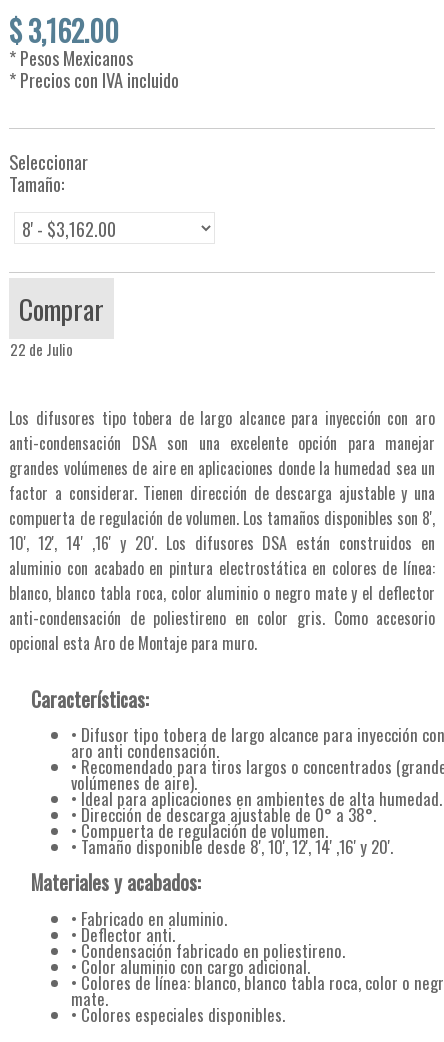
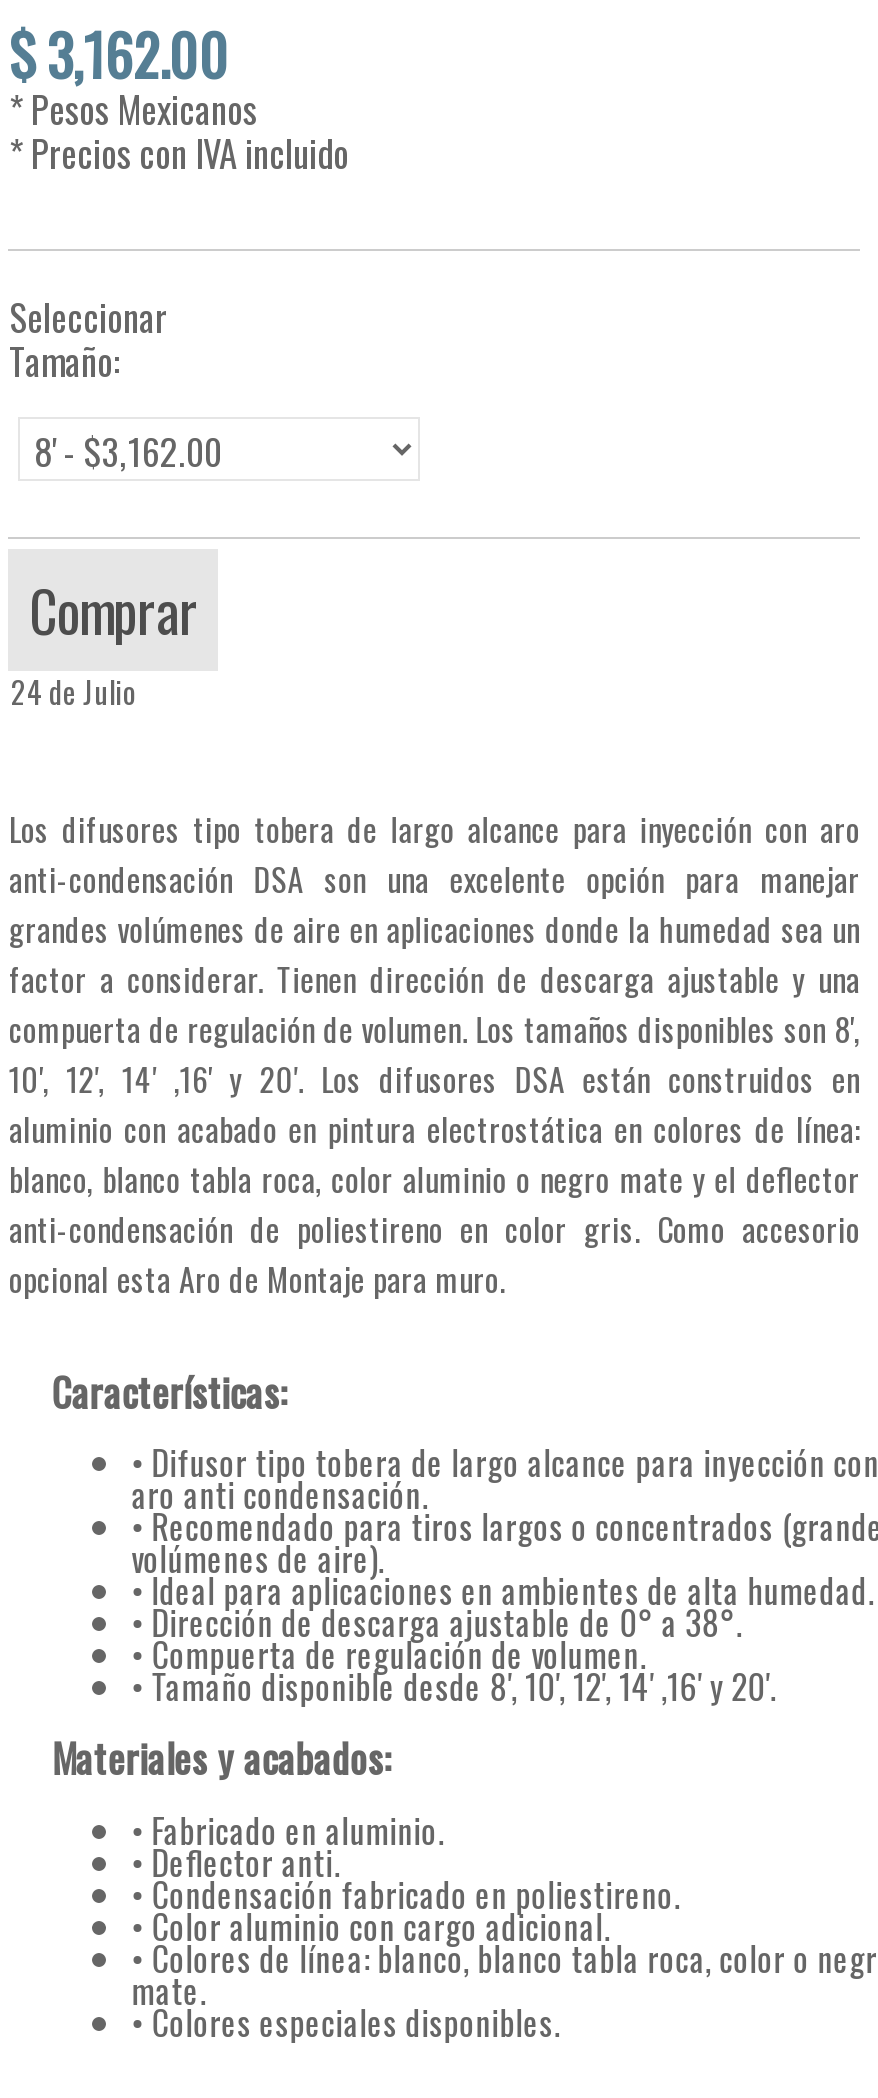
- 22 de Julio
+ 24 de Julio
